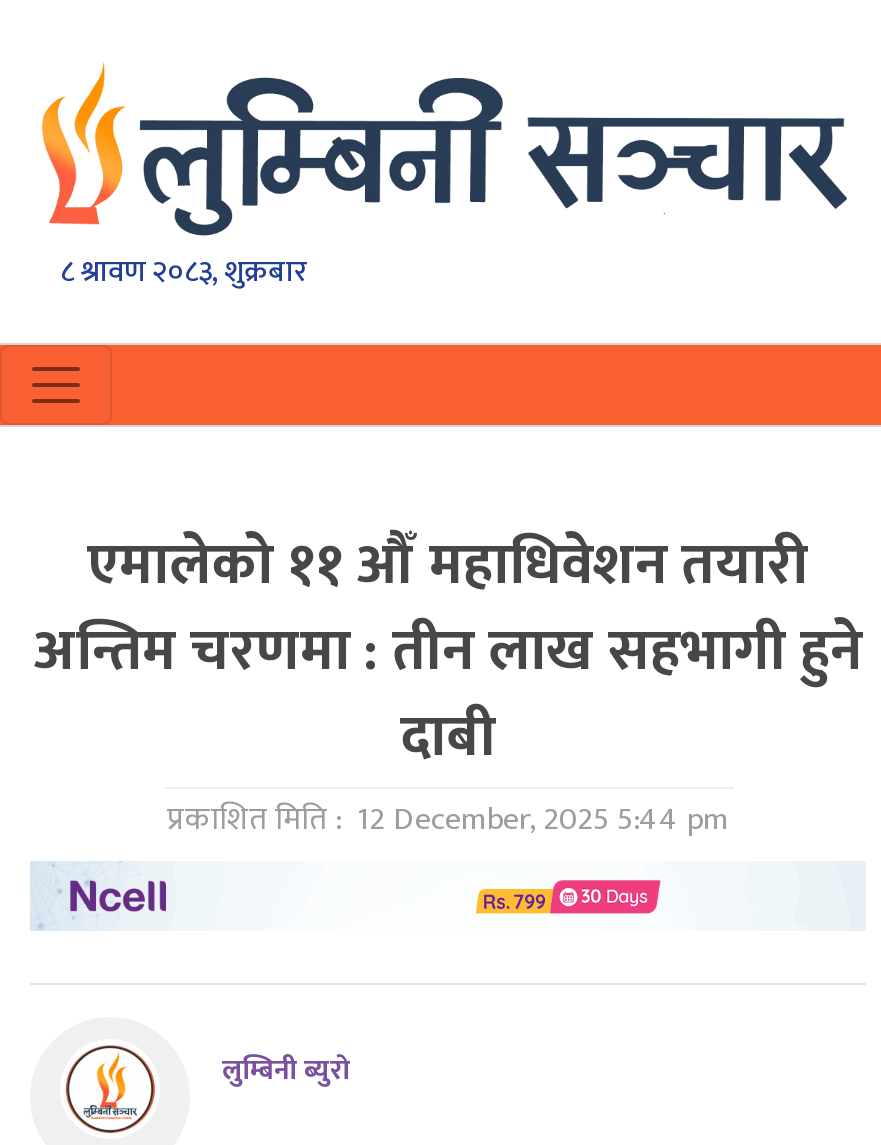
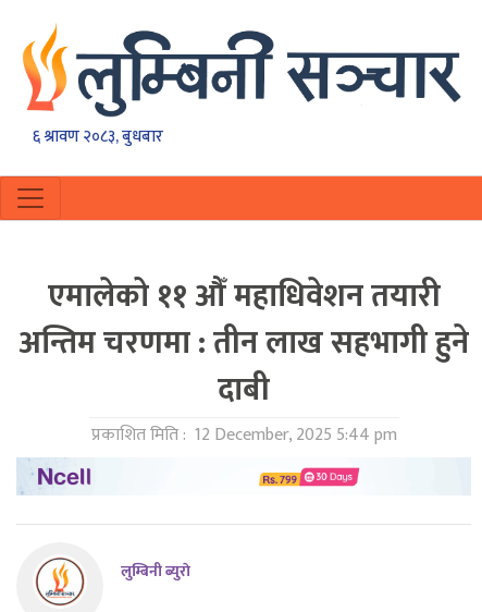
- ८ श्रावण २०८३, शुक्रबार
+ ६ श्रावण २०८३, बुधबार
